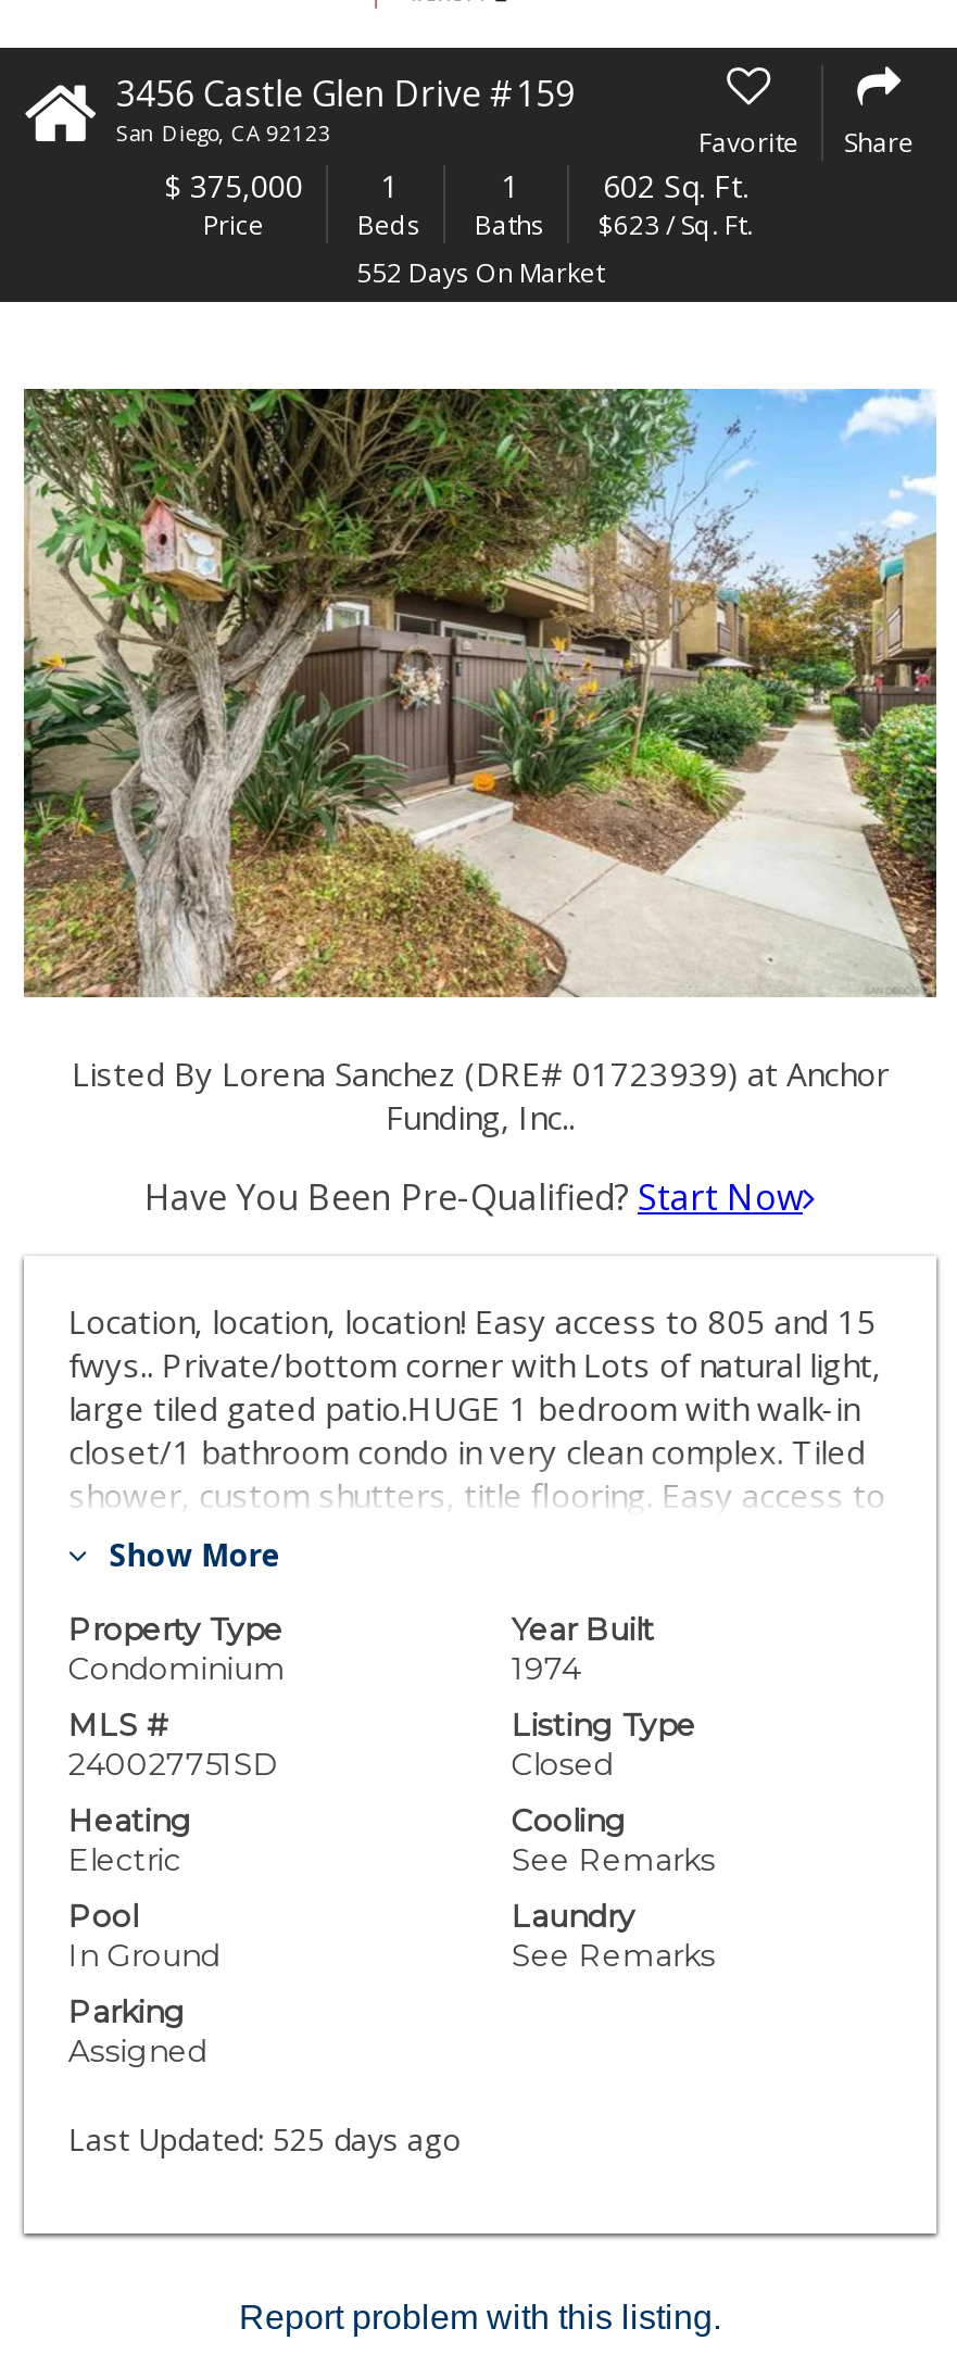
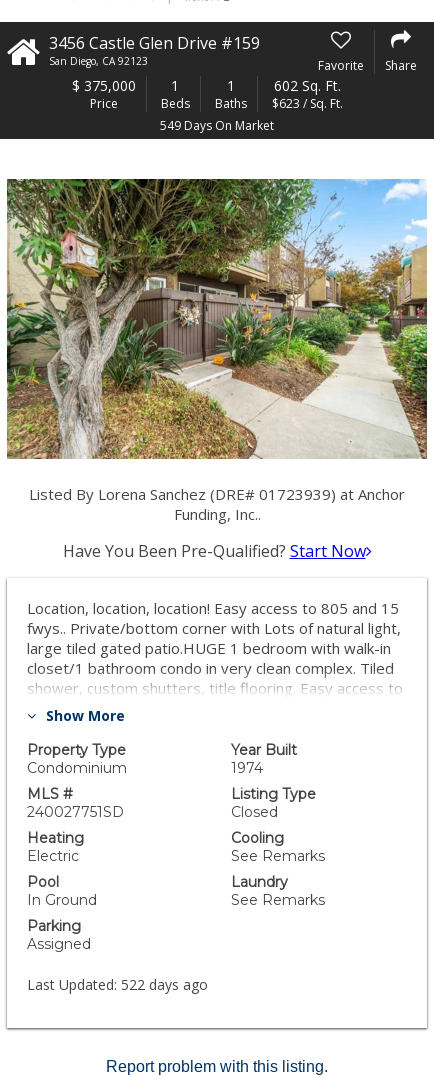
- 552 Days On Market
+ 549 Days On Market

- Last Updated: 525 days ago
+ Last Updated: 522 days ago
